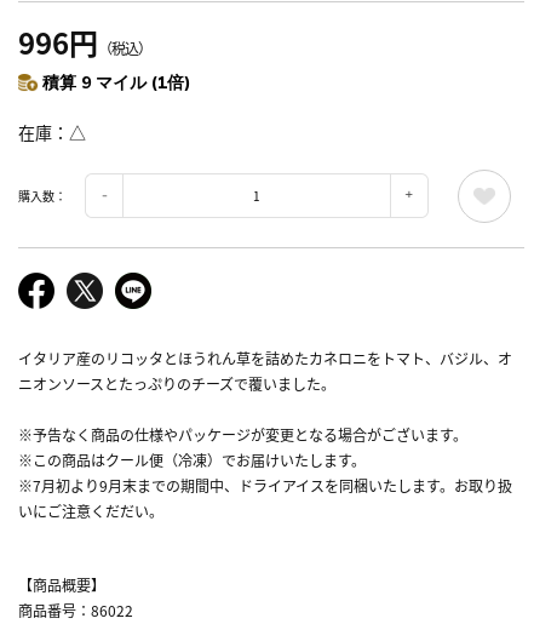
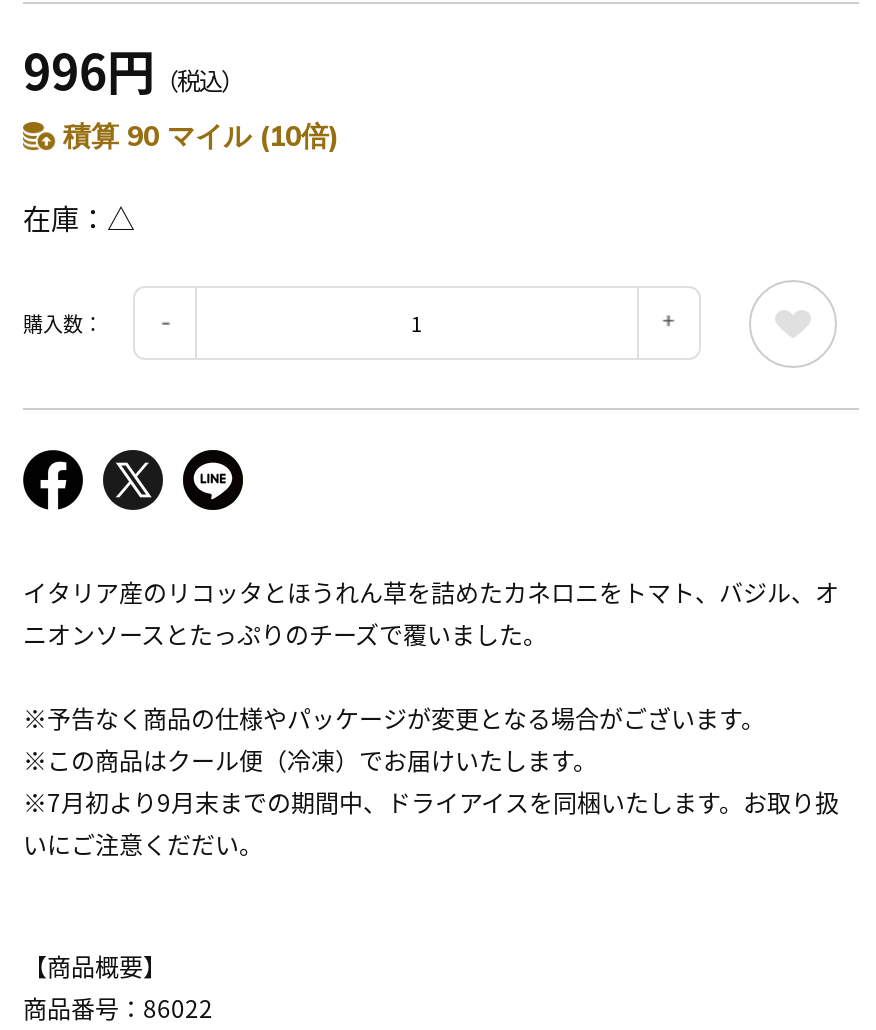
- 積算 9 マイル (1倍)
+ 積算 90 マイル (10倍)
